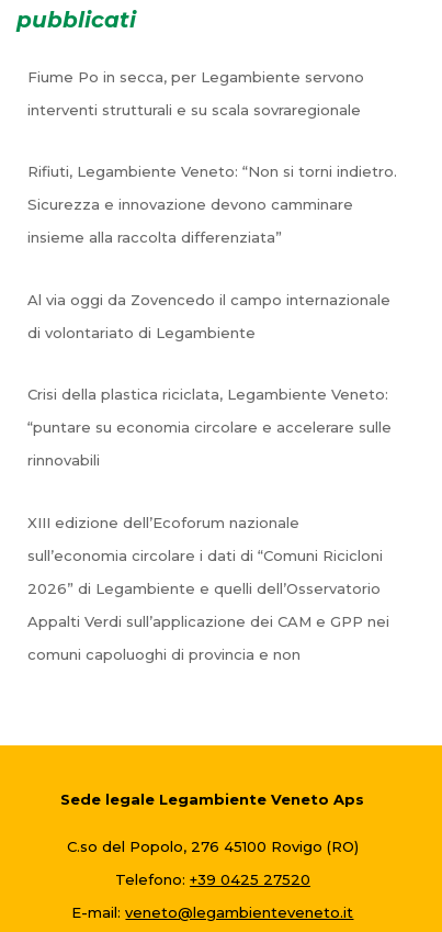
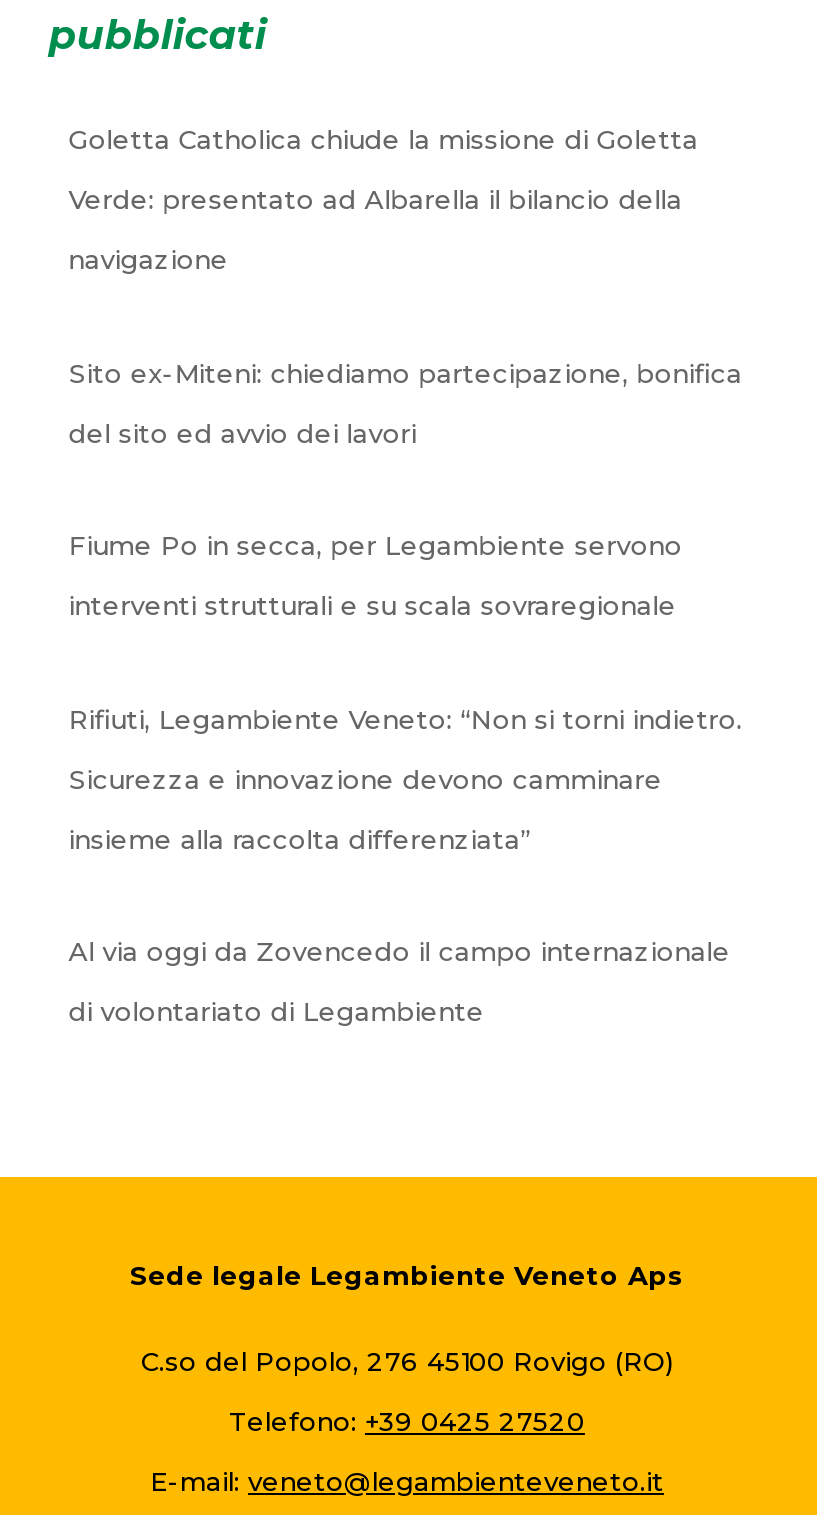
+ Goletta Catholica chiude la missione di Goletta
+ Verde: presentato ad Albarella il bilancio della
+ navigazione

+ Sito ex-Miteni: chiediamo partecipazione, bonifica
+ del sito ed avvio dei lavori

moved down: Fiume Po in secca, per Legambiente servono | interventi strutturali e su scala sovraregionale | Rifiuti, Legambiente Veneto: “Non si torni indietro. | Sicurezza e innovazione devono camminare | insieme alla raccolta differenziata” | Al via oggi da Zovencedo il campo internazionale | di volontariato di Legambiente

- Crisi della plastica riciclata, Legambiente Veneto:
- “puntare su economia circolare e accelerare sulle
- rinnovabili

- XIII edizione dell’Ecoforum nazionale
- sull’economia circolare i dati di “Comuni Ricicloni
- 2026” di Legambiente e quelli dell’Osservatorio
- Appalti Verdi sull’applicazione dei CAM e GPP nei
- comuni capoluoghi di provincia e non
